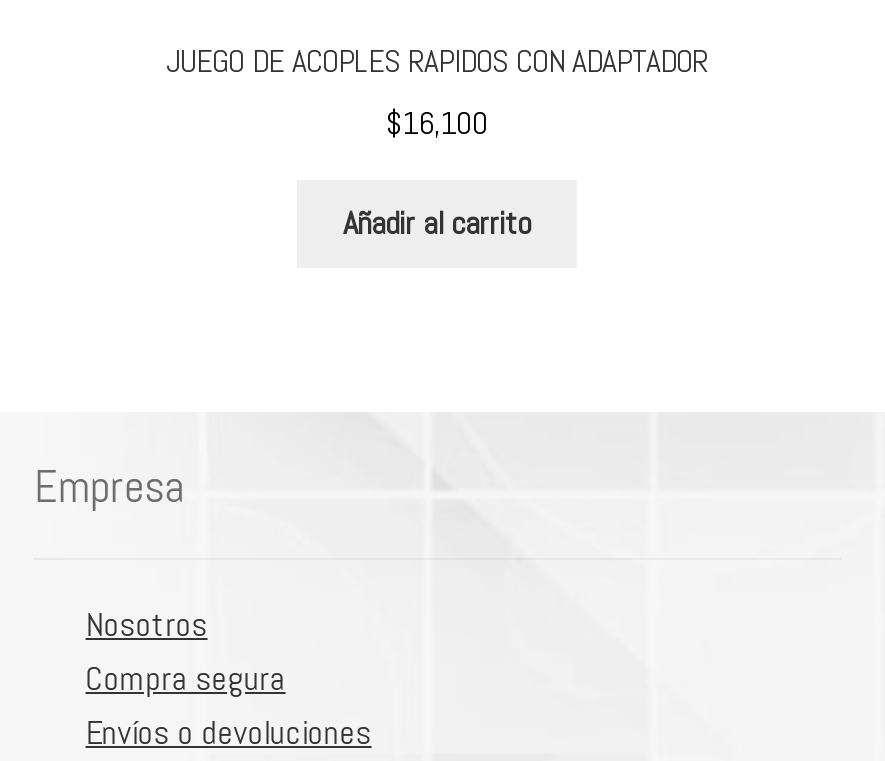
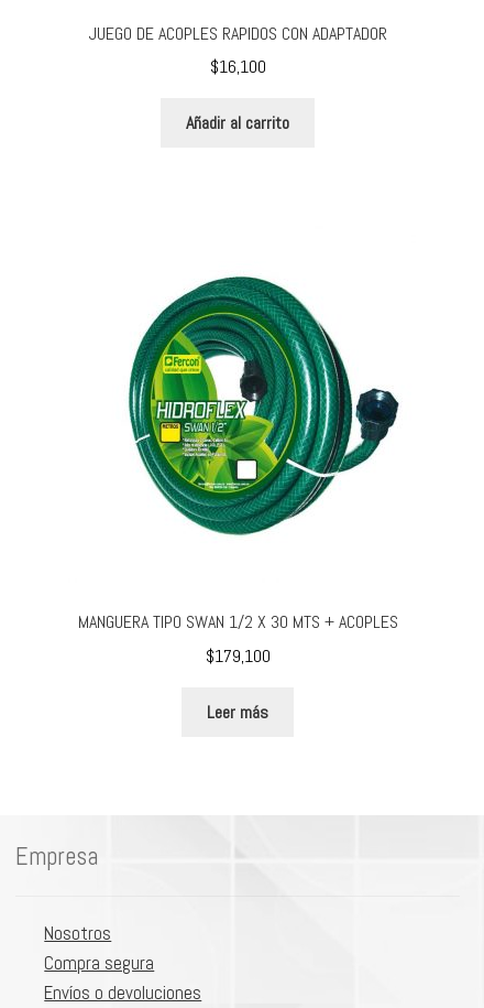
+ MANGUERA TIPO SWAN 1/2 X 30 MTS + ACOPLES
+ $179,100
+ Leer más

+ [image]
